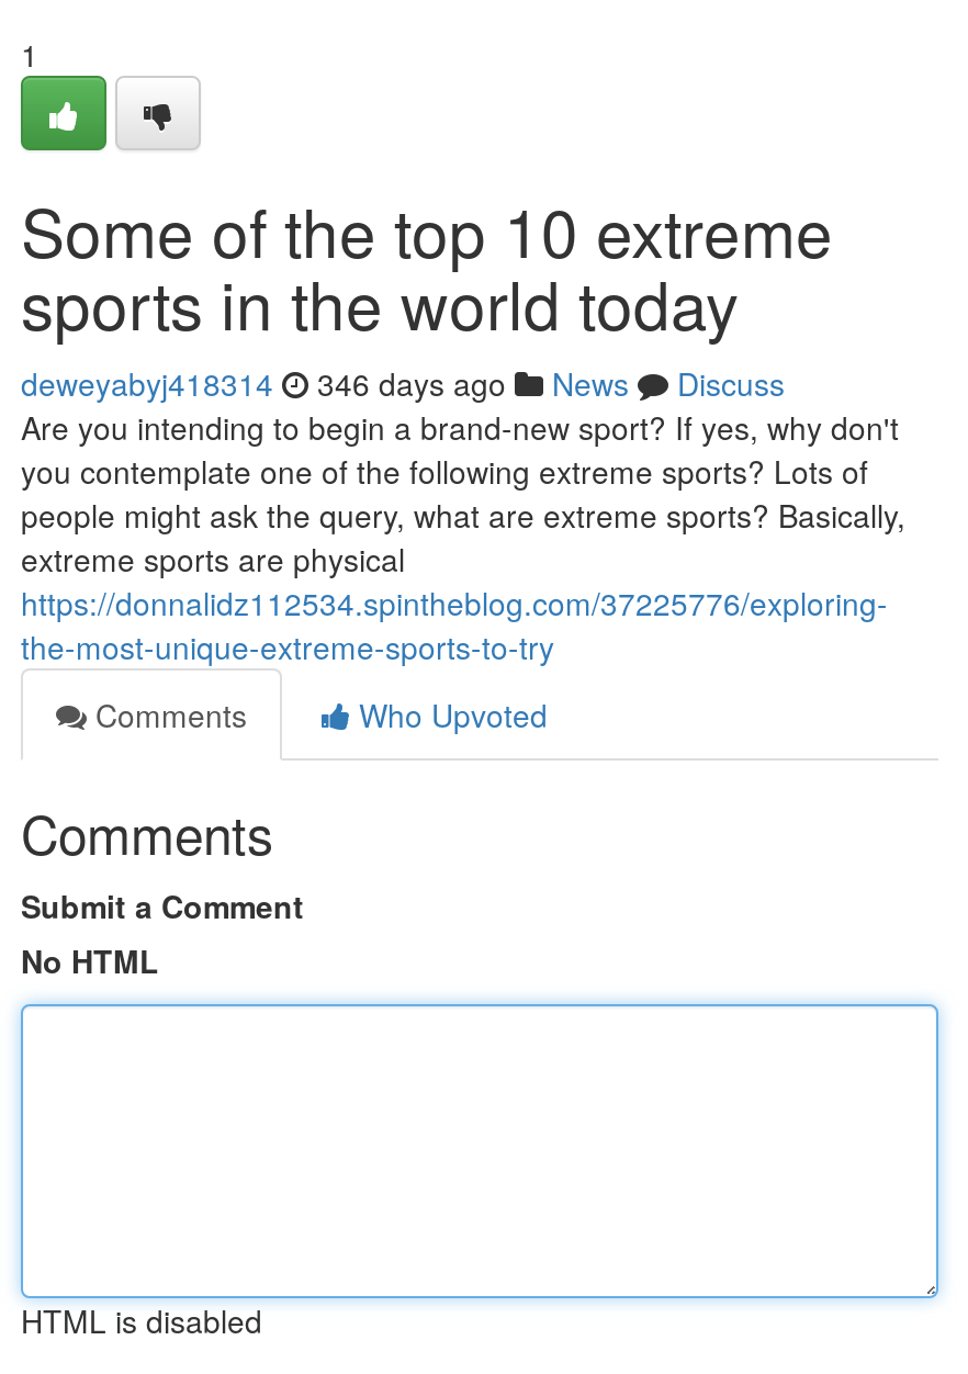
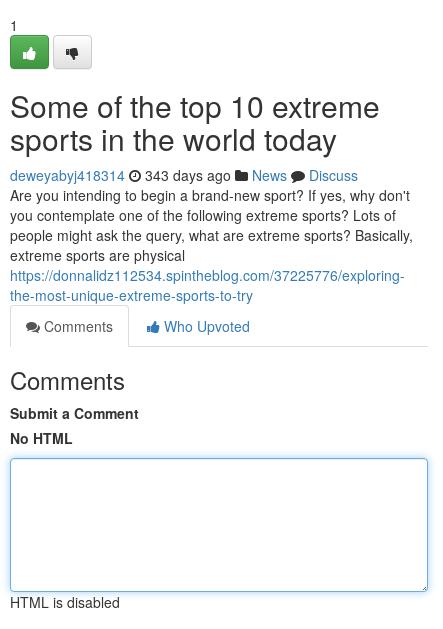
- deweyabyj418314 346 days ago News Discuss
+ deweyabyj418314 343 days ago News Discuss
